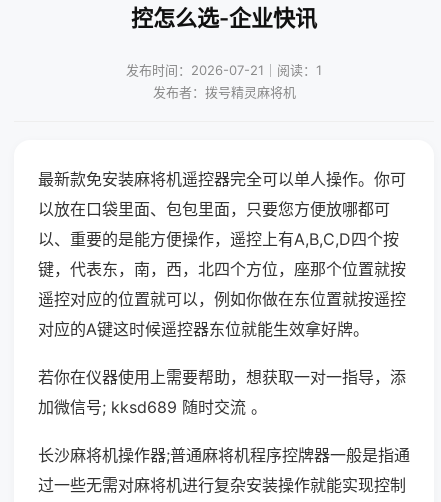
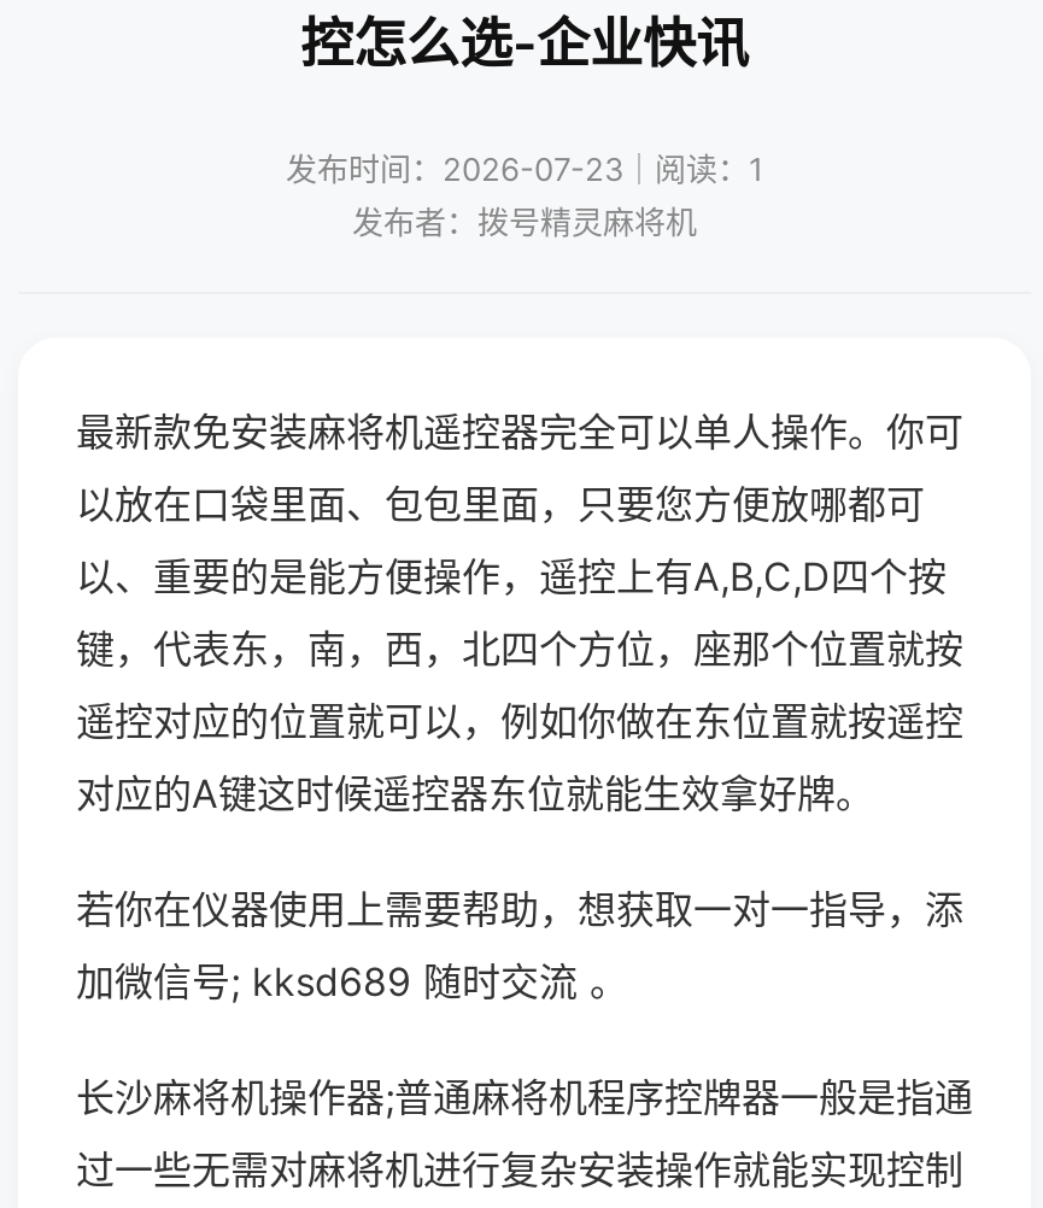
- 发布时间：2026-07-21｜阅读：1
+ 发布时间：2026-07-23｜阅读：1
